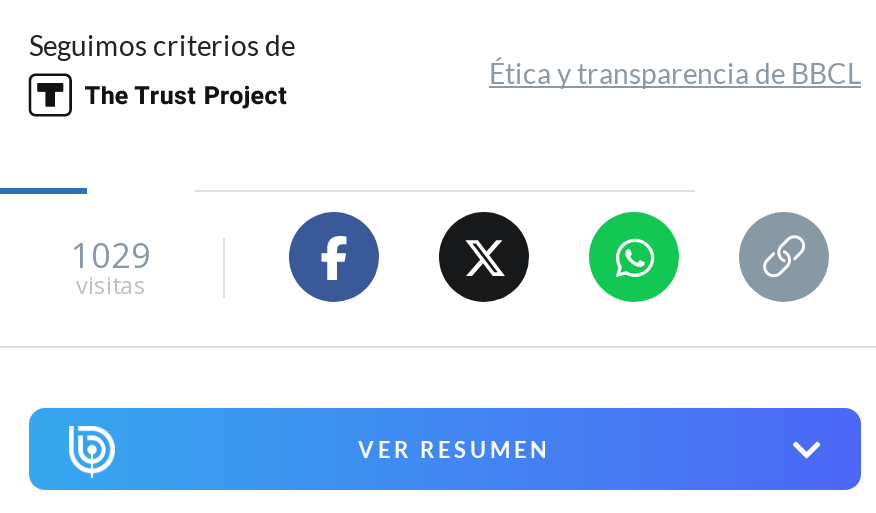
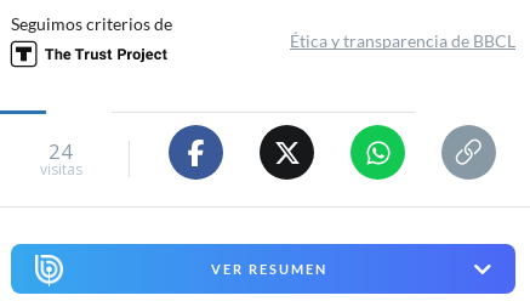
- 1029
+ 24
